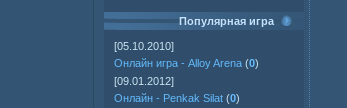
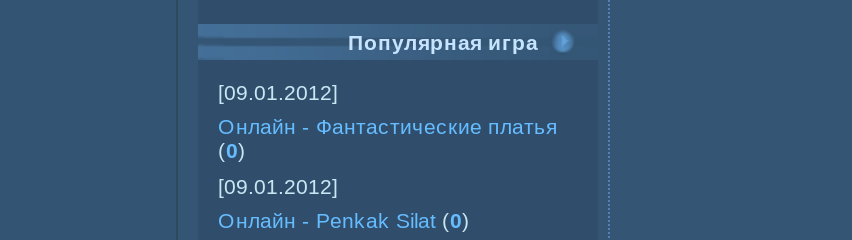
- [05.10.2010]
- Онлайн игра - Alloy Arena (0)
+ [09.01.2012]
+ Онлайн - Фантастические платья
+ (0)
